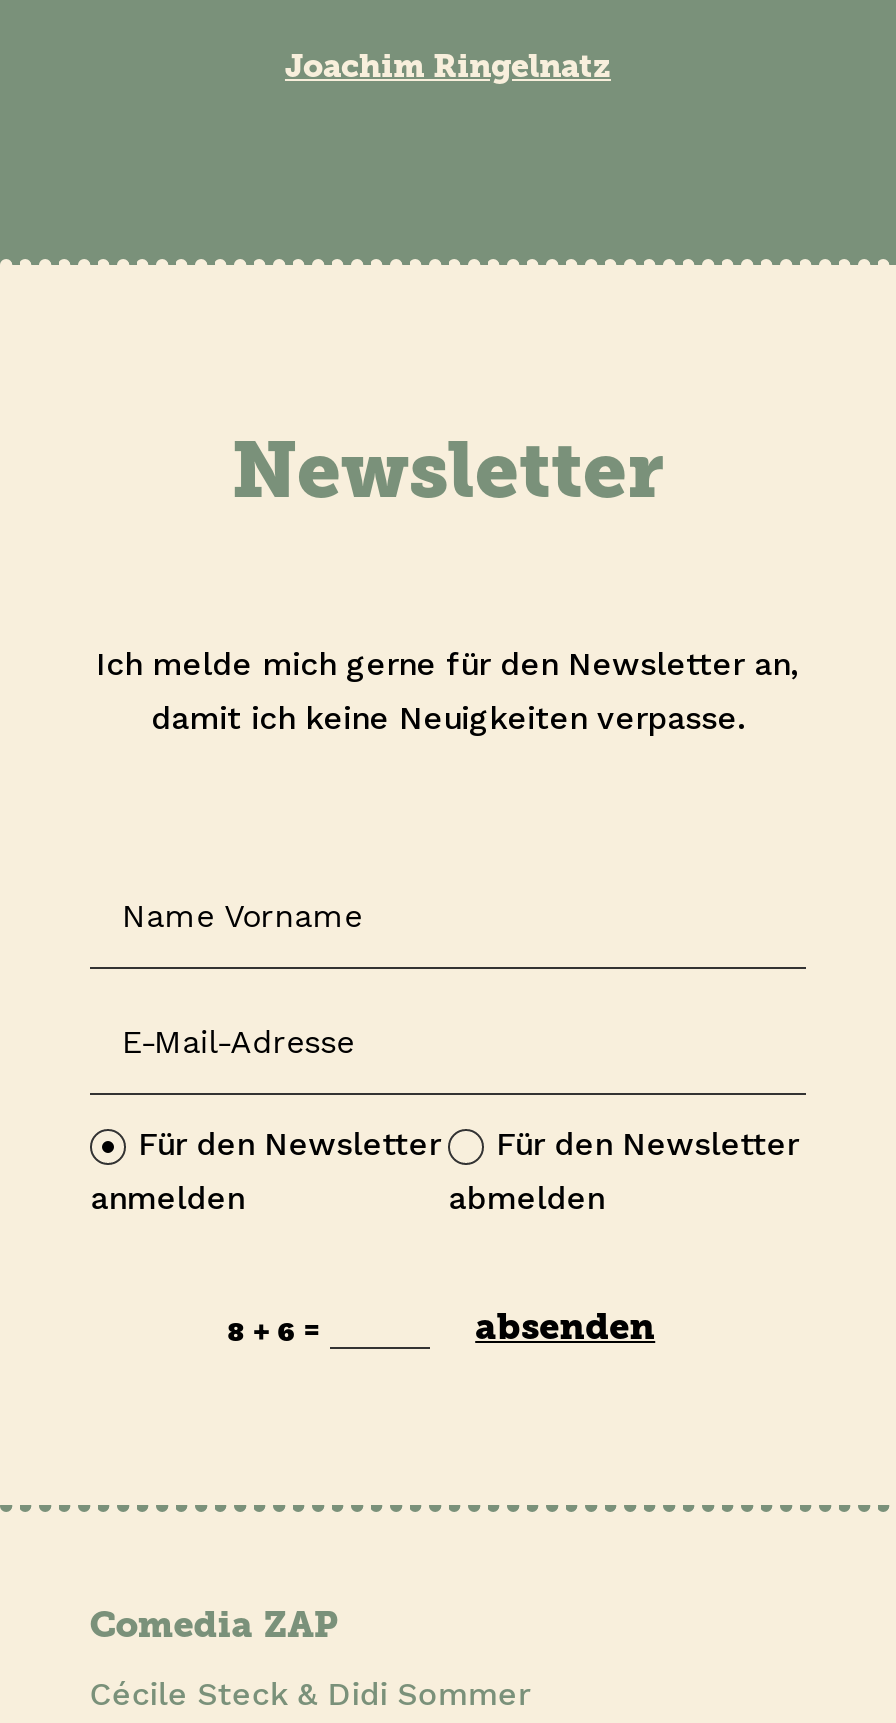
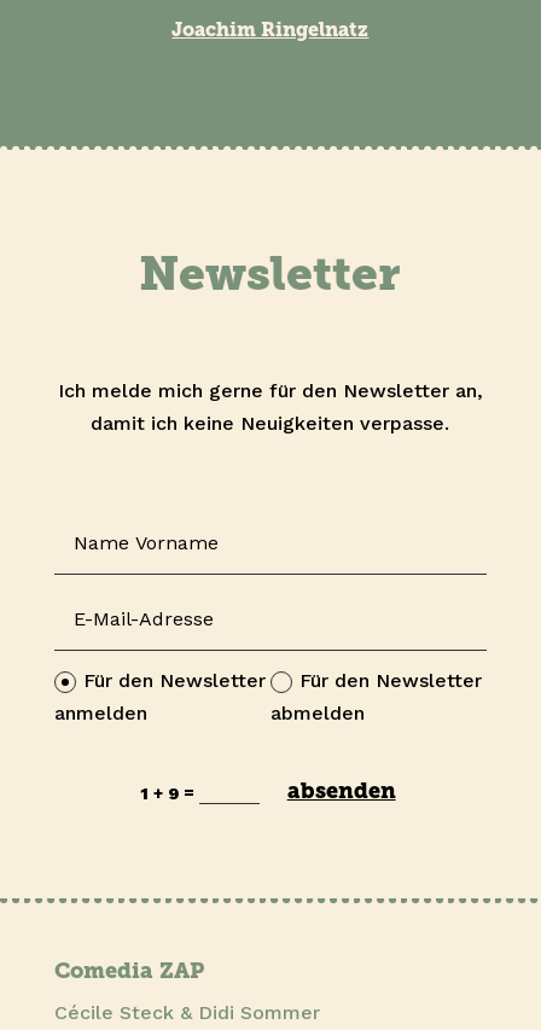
- 8 + 6 =
+ 1 + 9 =
